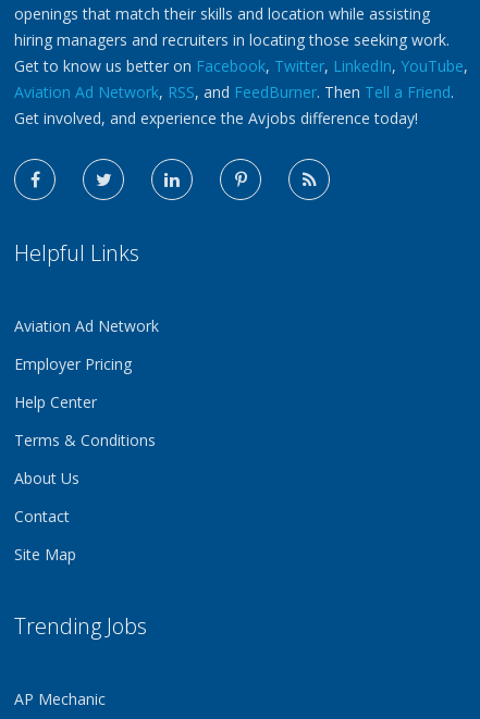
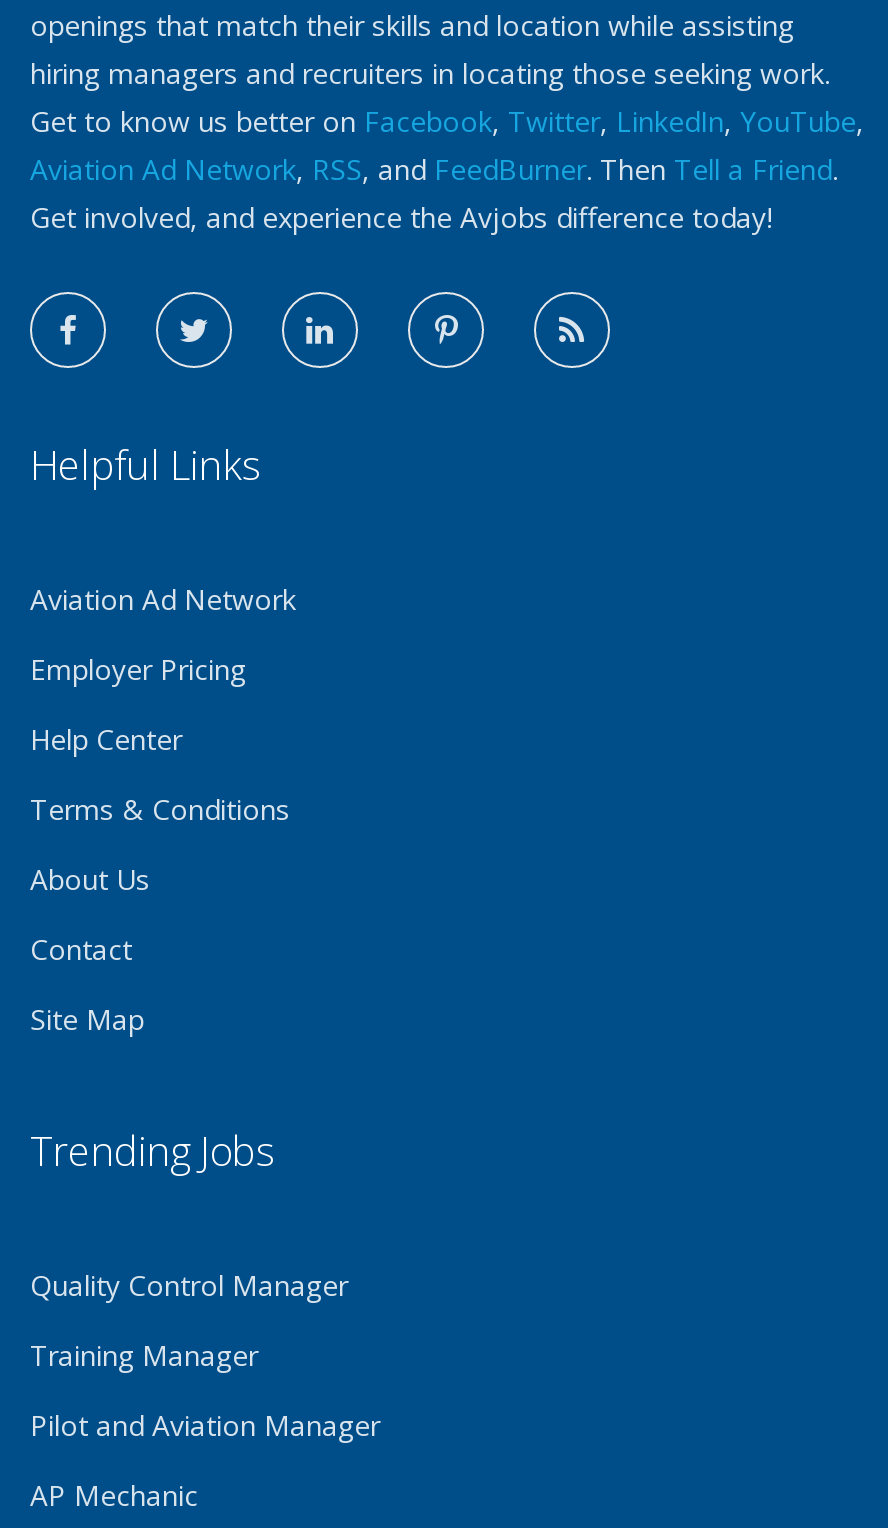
+ Quality Control Manager
+ Training Manager
+ Pilot and Aviation Manager
